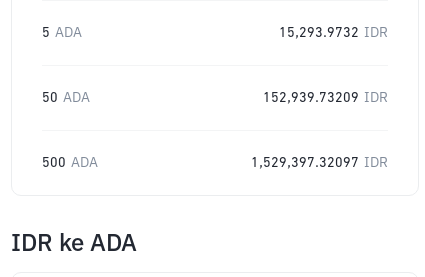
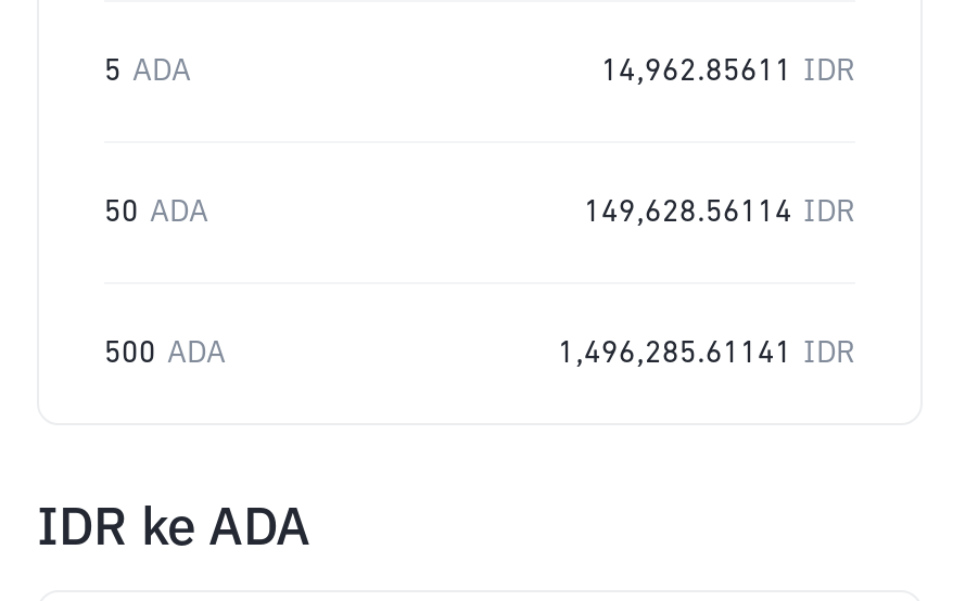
- 15,293.9732 IDR
+ 14,962.85611 IDR

- 152,939.73209 IDR
+ 149,628.56114 IDR

- 1,529,397.32097 IDR
+ 1,496,285.61141 IDR
